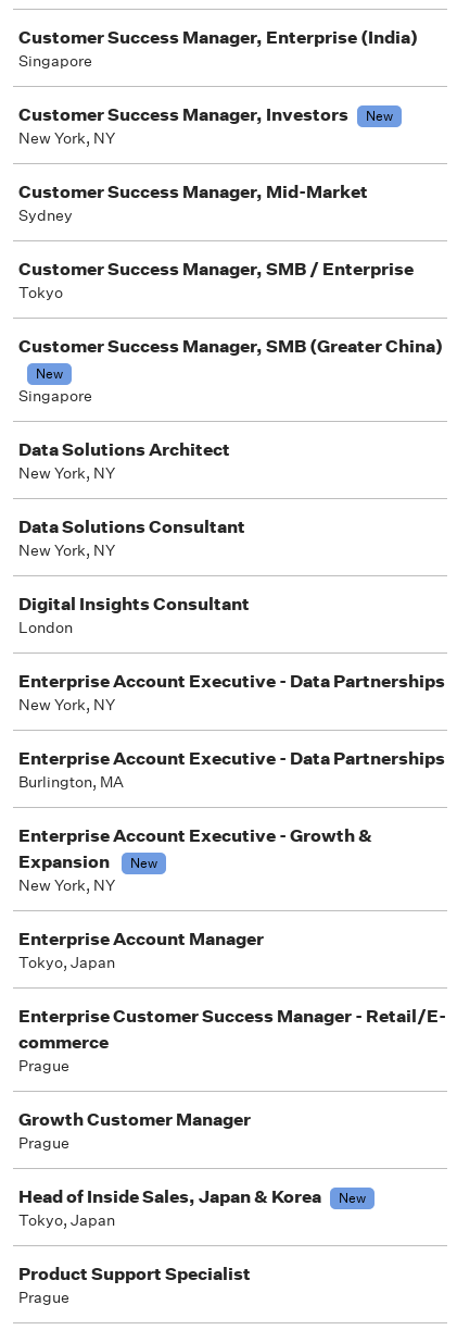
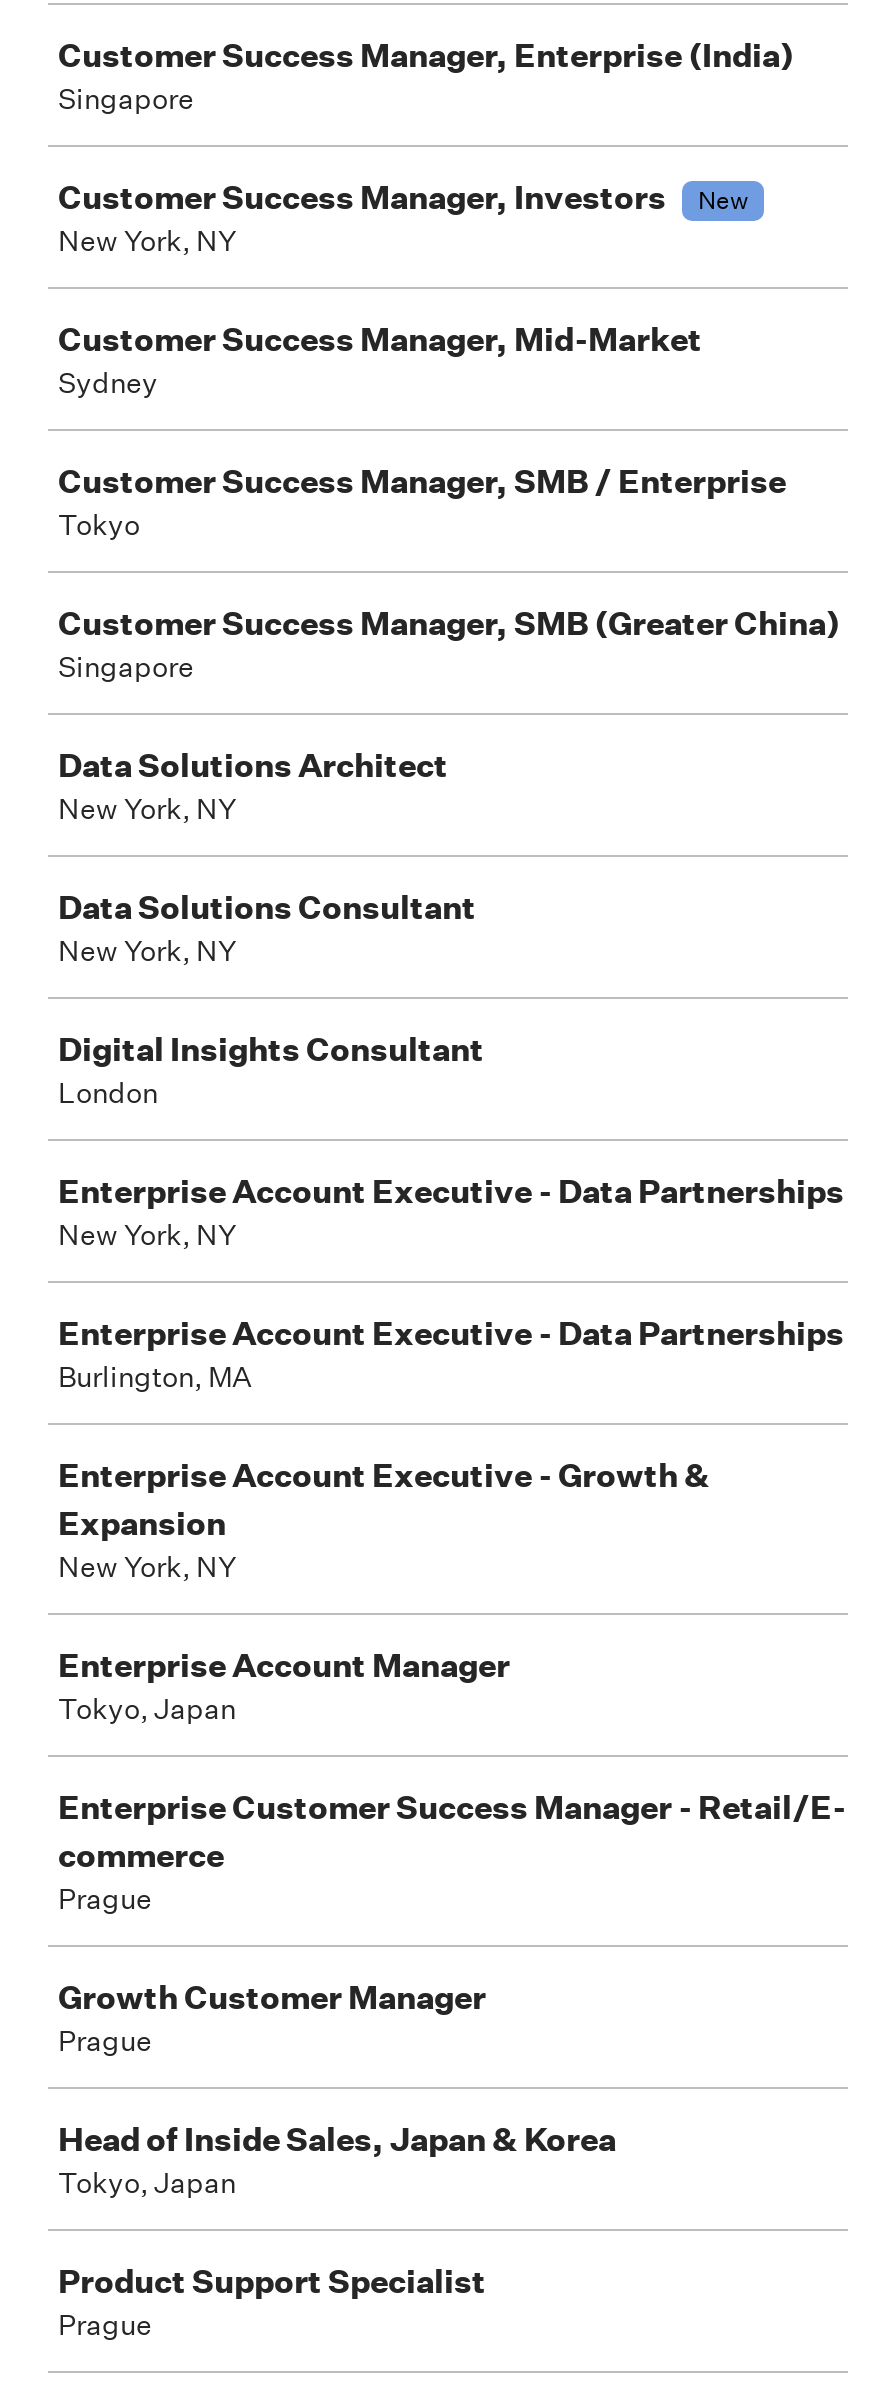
- New

- New

- New
